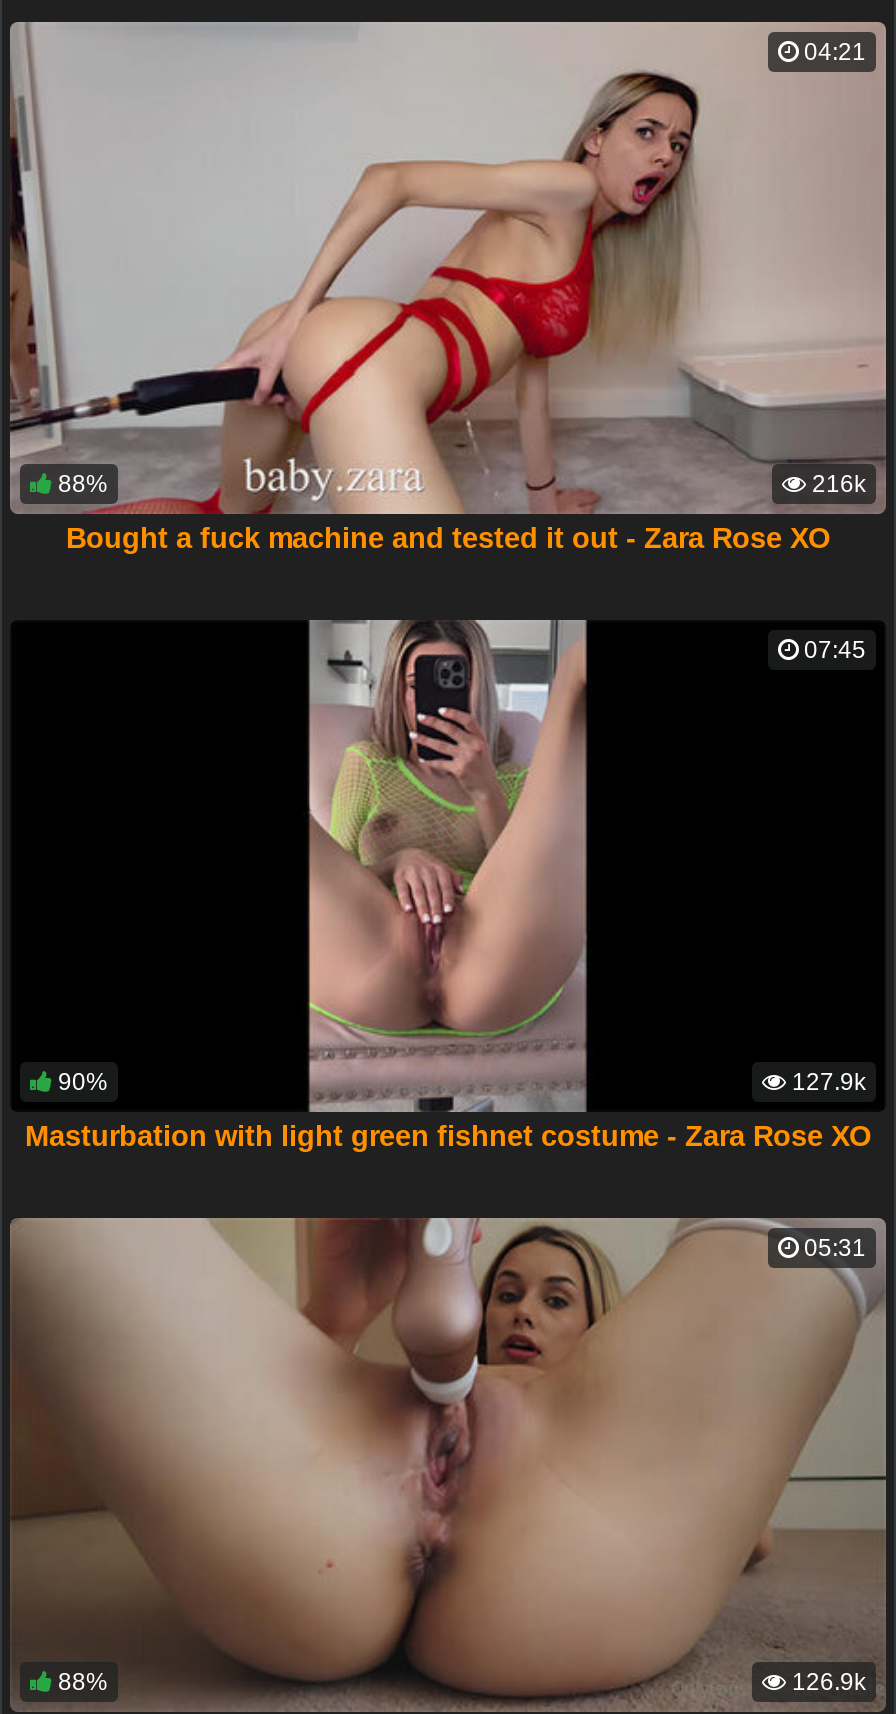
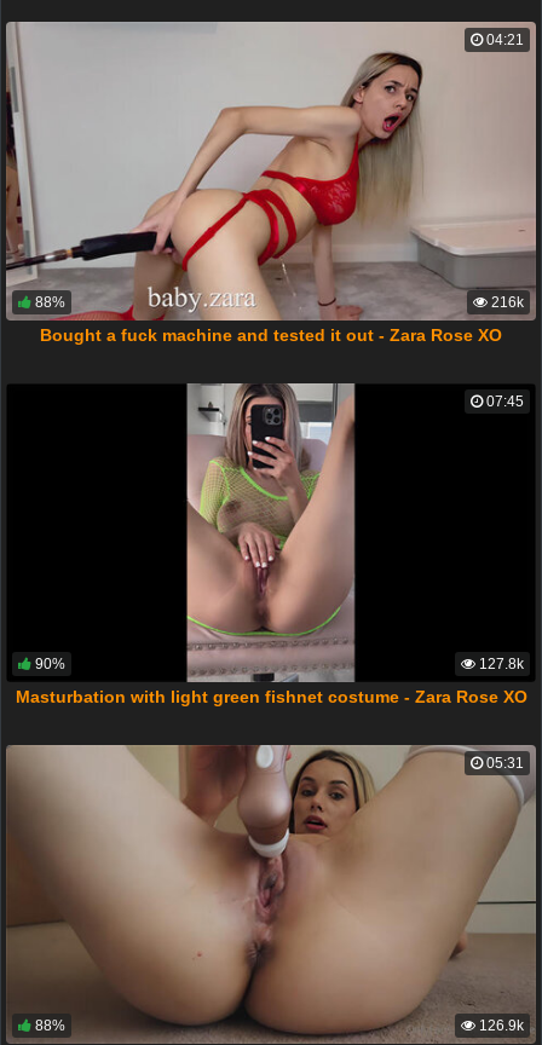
- 127.9k
+ 127.8k
